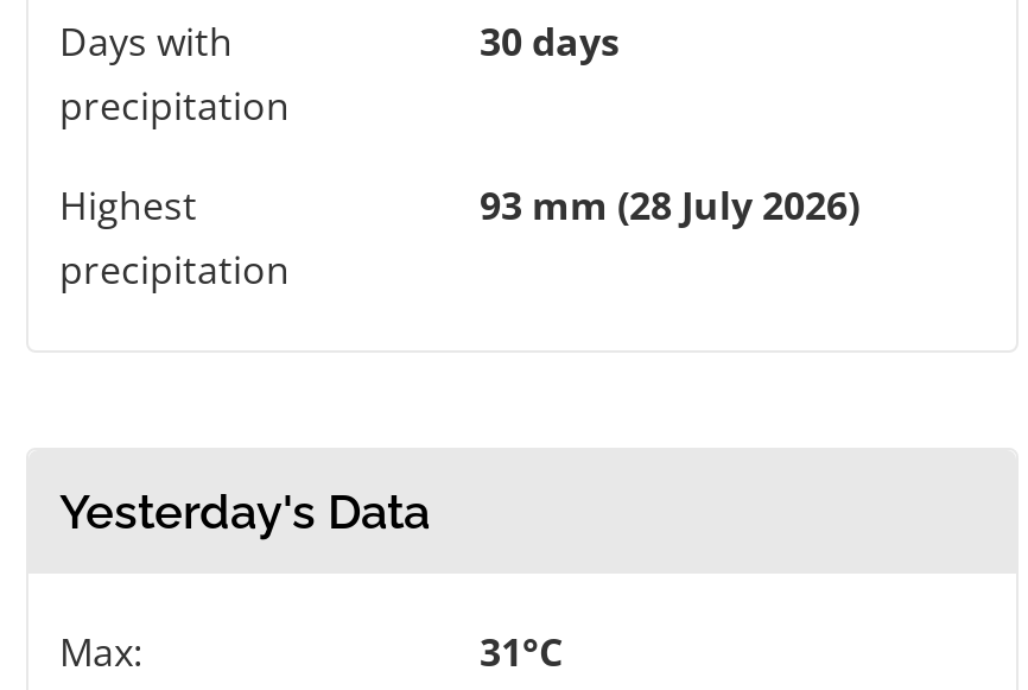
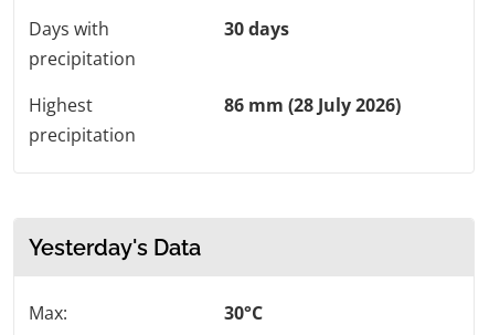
- 93 mm (28 July 2026)
+ 86 mm (28 July 2026)

- 31°C
+ 30°C
